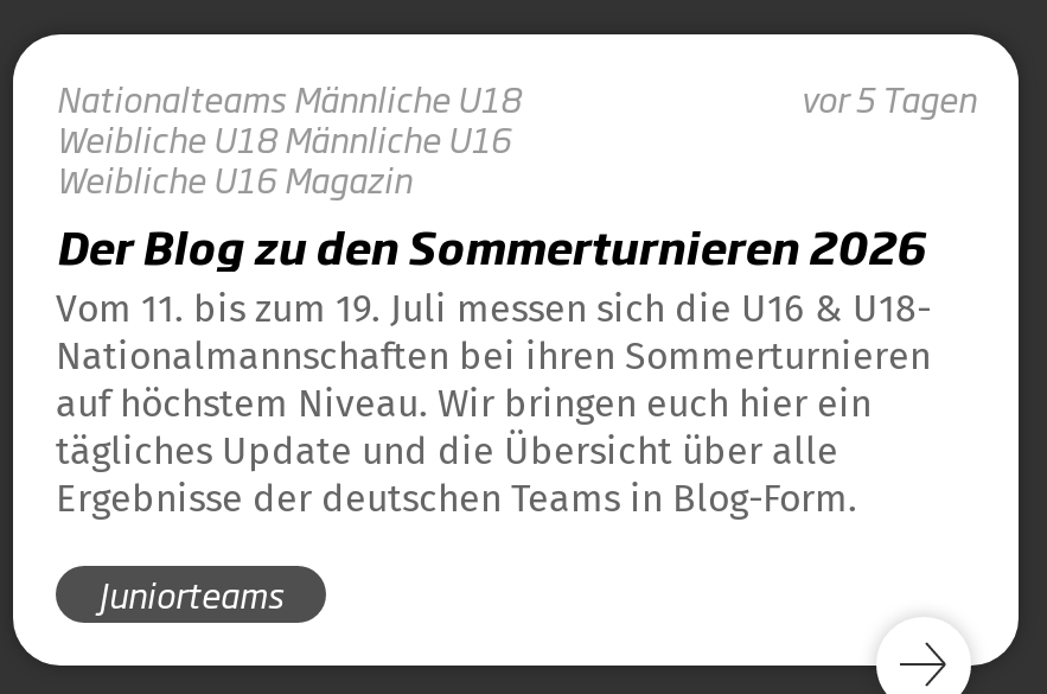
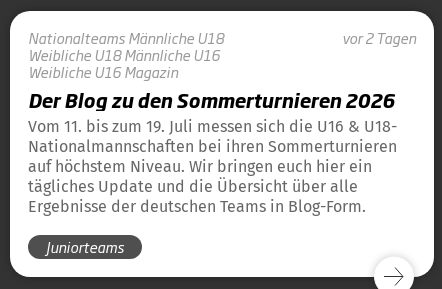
- vor 5 Tagen
+ vor 2 Tagen
